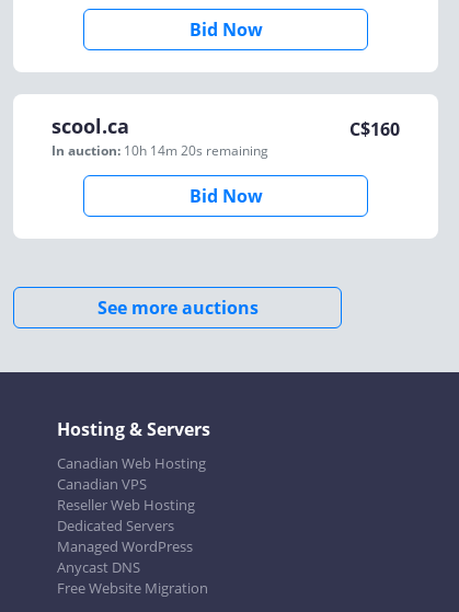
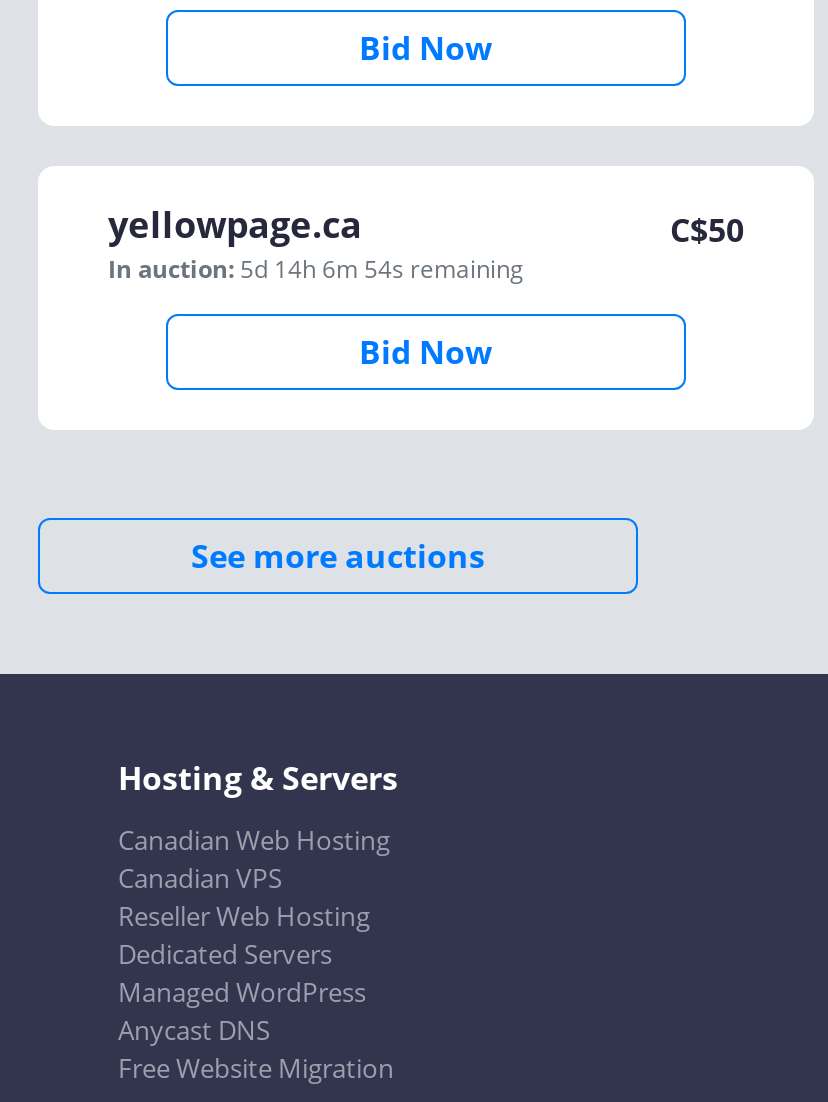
- scool.ca
- In auction: 10h 14m 20s remaining
+ yellowpage.ca
+ In auction: 5d 14h 6m 54s remaining

- C$160
+ C$50
